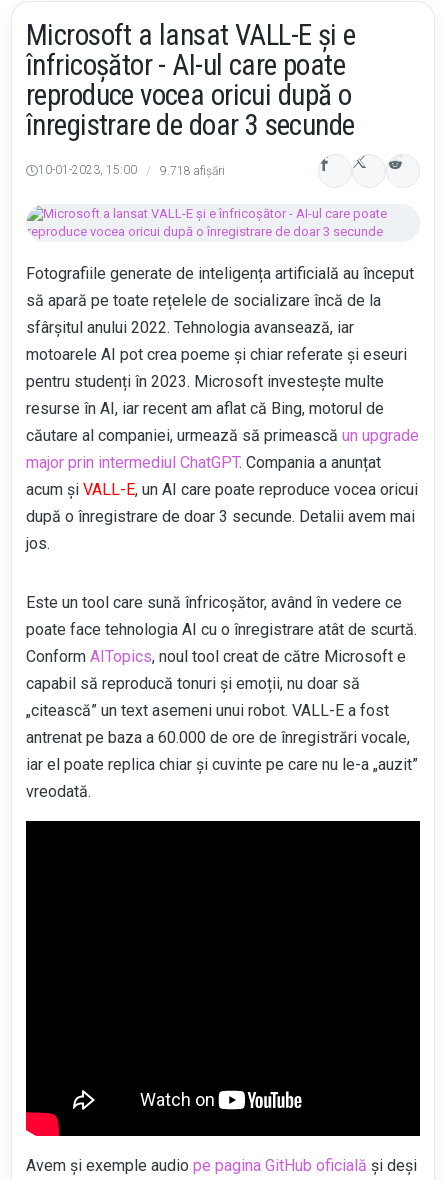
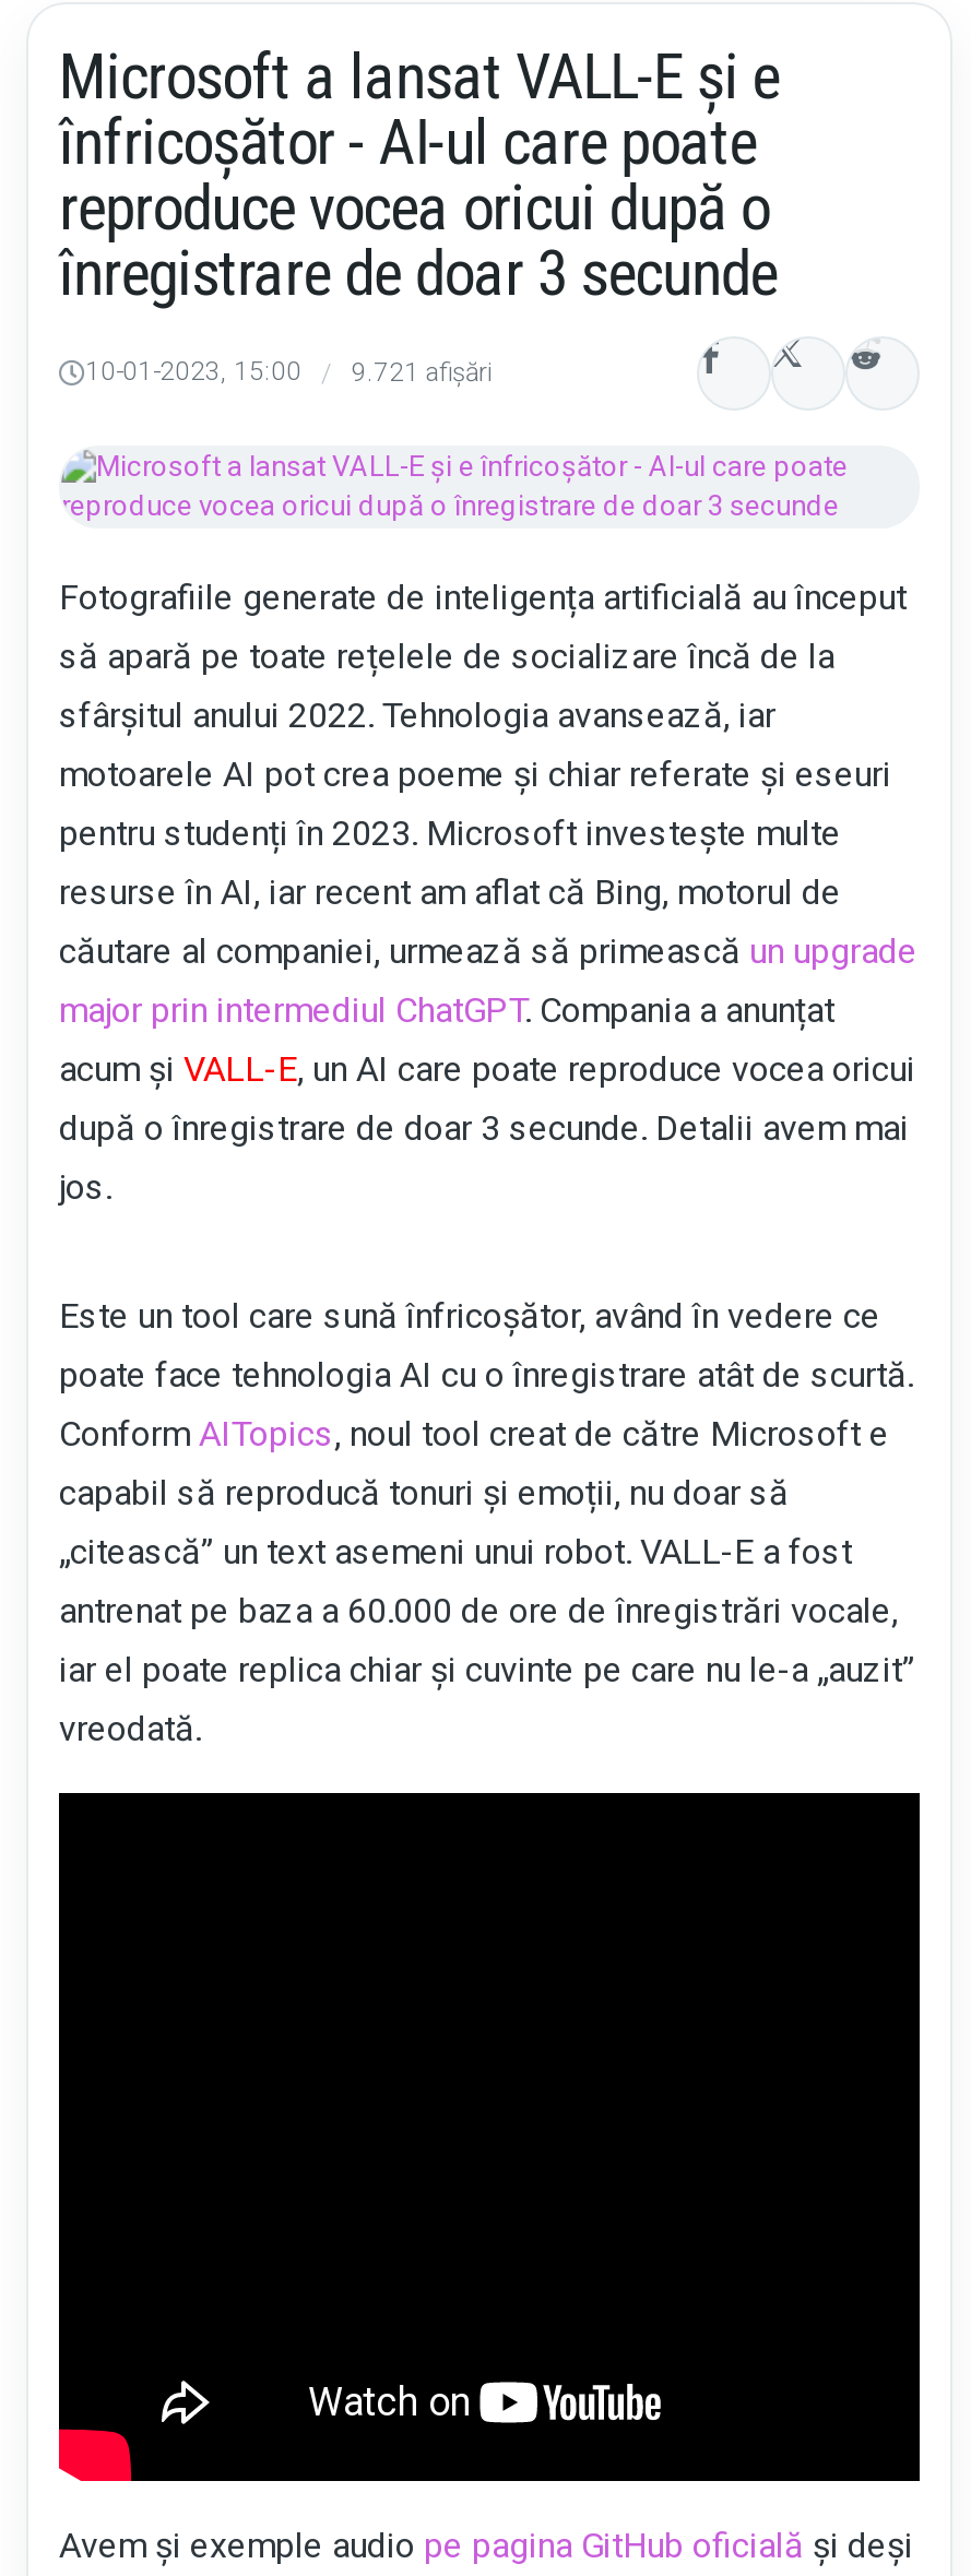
- 9.718 afișări
+ 9.721 afișări
